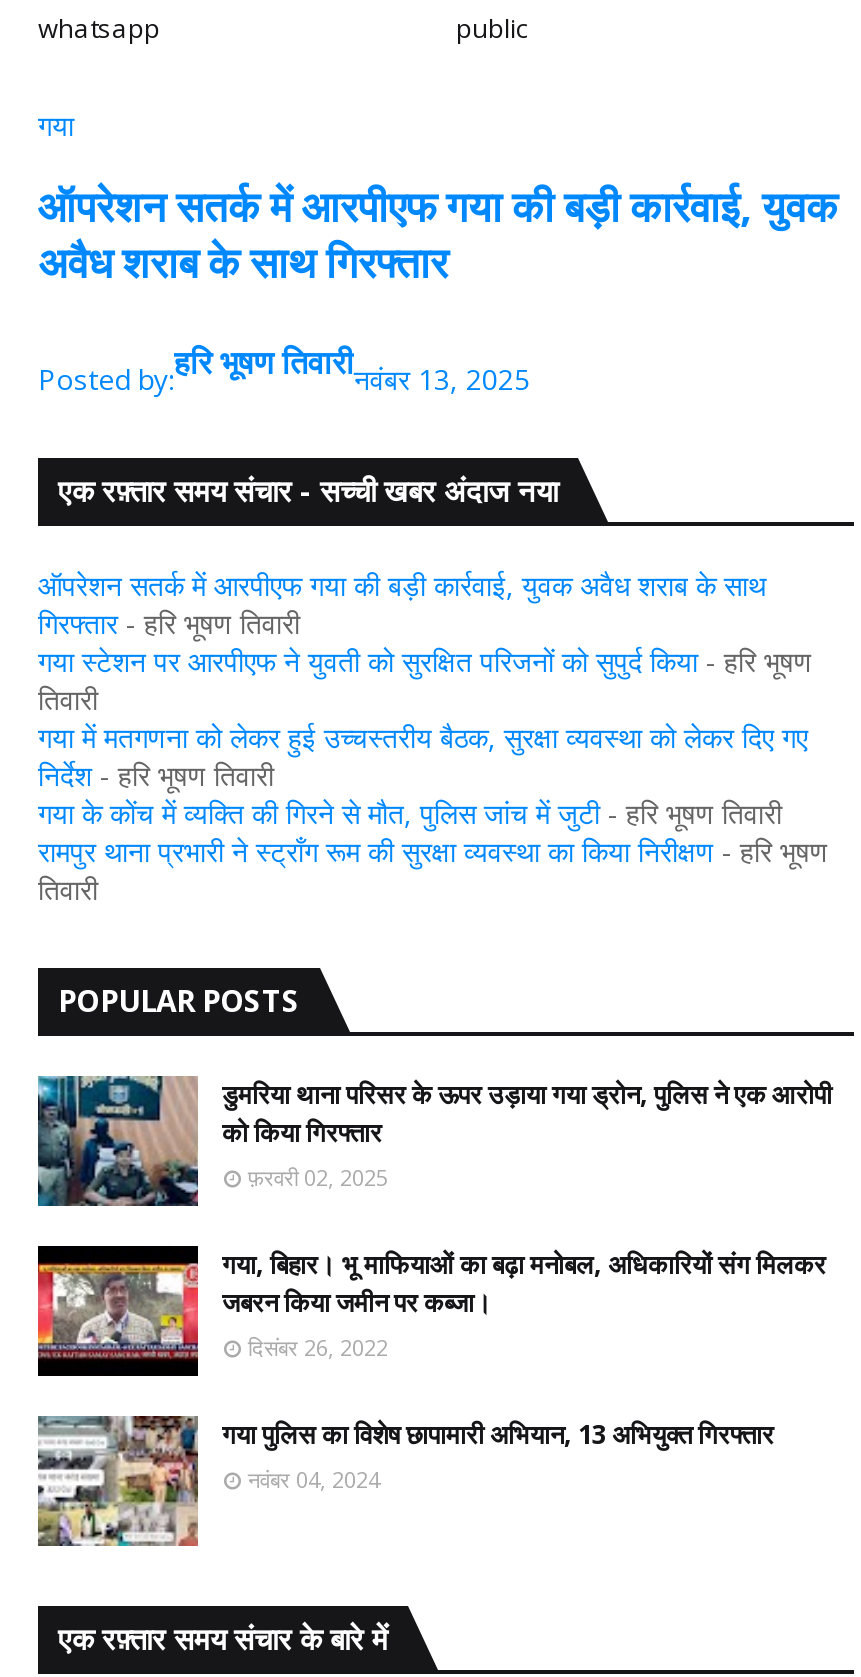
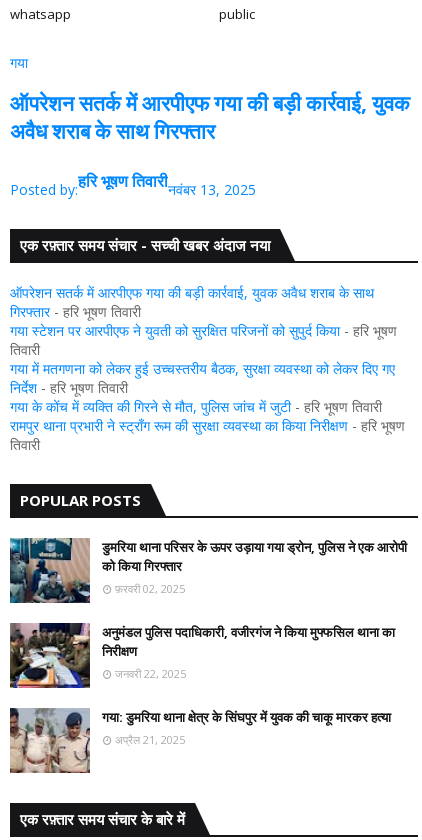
- [image]
- गया, बिहार। भू माफियाओं का बढ़ा मनोबल, अधिकारियों संग मिलकर
- जबरन किया जमीन पर कब्जा।
- दिसंबर 26, 2022
+ [image]
+ अनुमंडल पुलिस पदाधिकारी, वजीरगंज ने किया मुफ्फसिल थाना का
+ निरीक्षण
+ जनवरी 22, 2025

- [image]
- गया पुलिस का विशेष छापामारी अभियान, 13 अभियुक्त गिरफ्तार
- नवंबर 04, 2024
+ [image]
+ गया: डुमरिया थाना क्षेत्र के सिंघपुर में युवक की चाकू मारकर हत्या
+ अप्रैल 21, 2025
